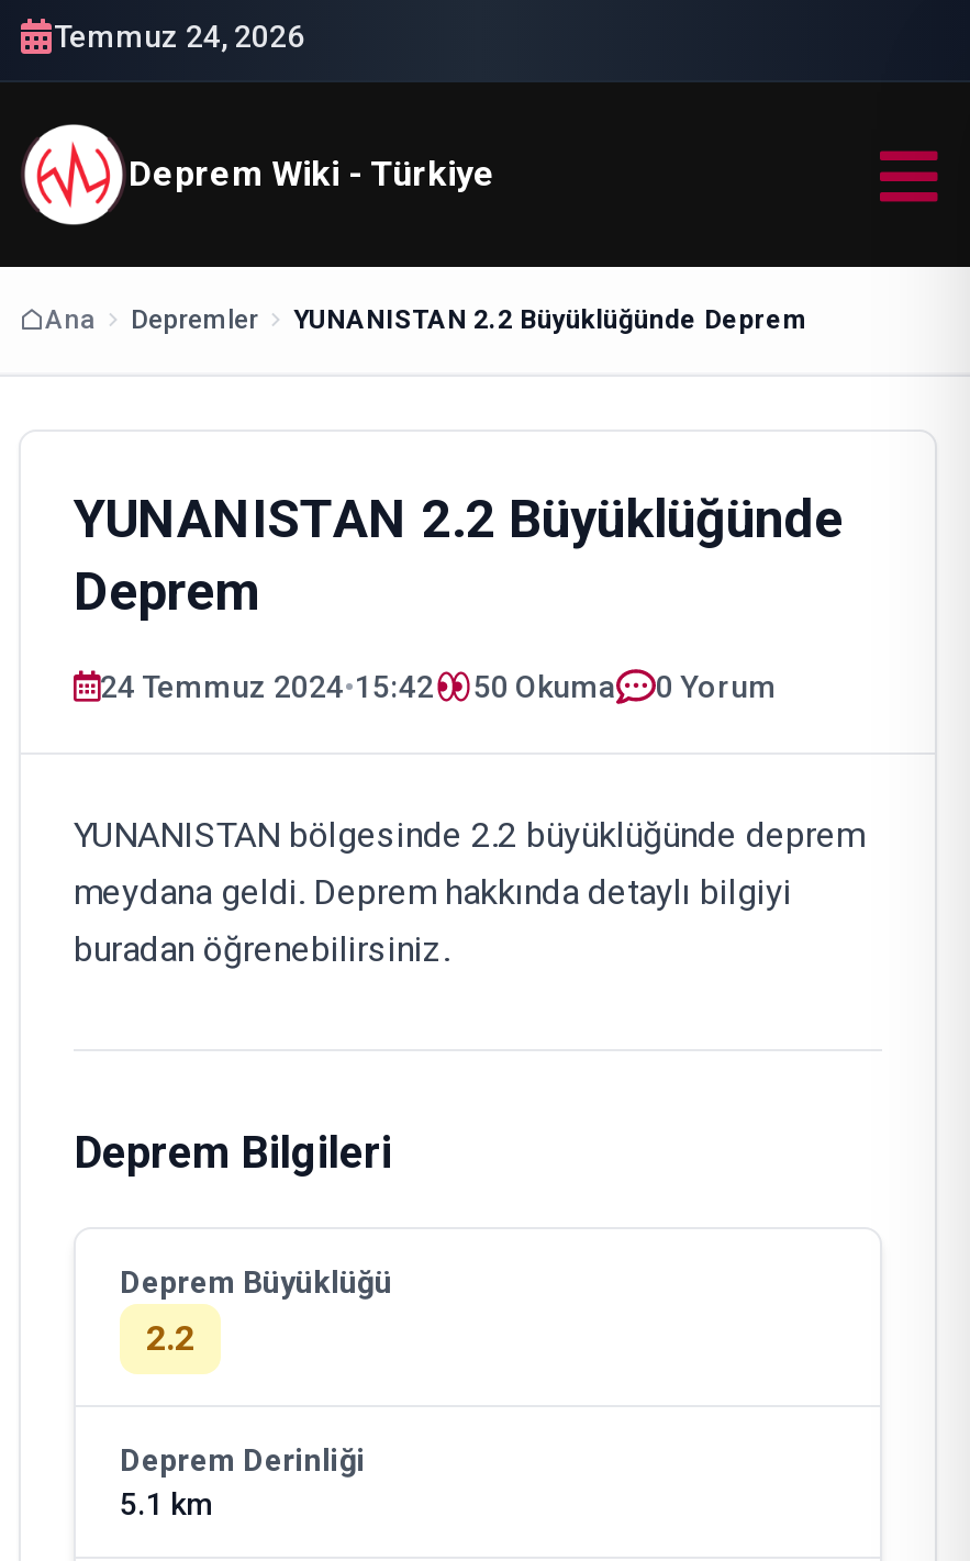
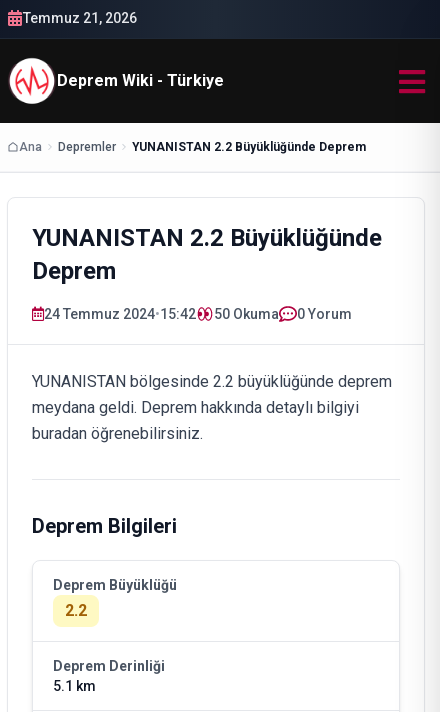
- Temmuz 24, 2026
+ Temmuz 21, 2026
